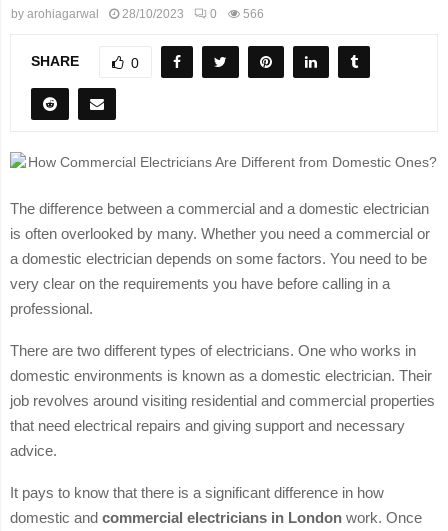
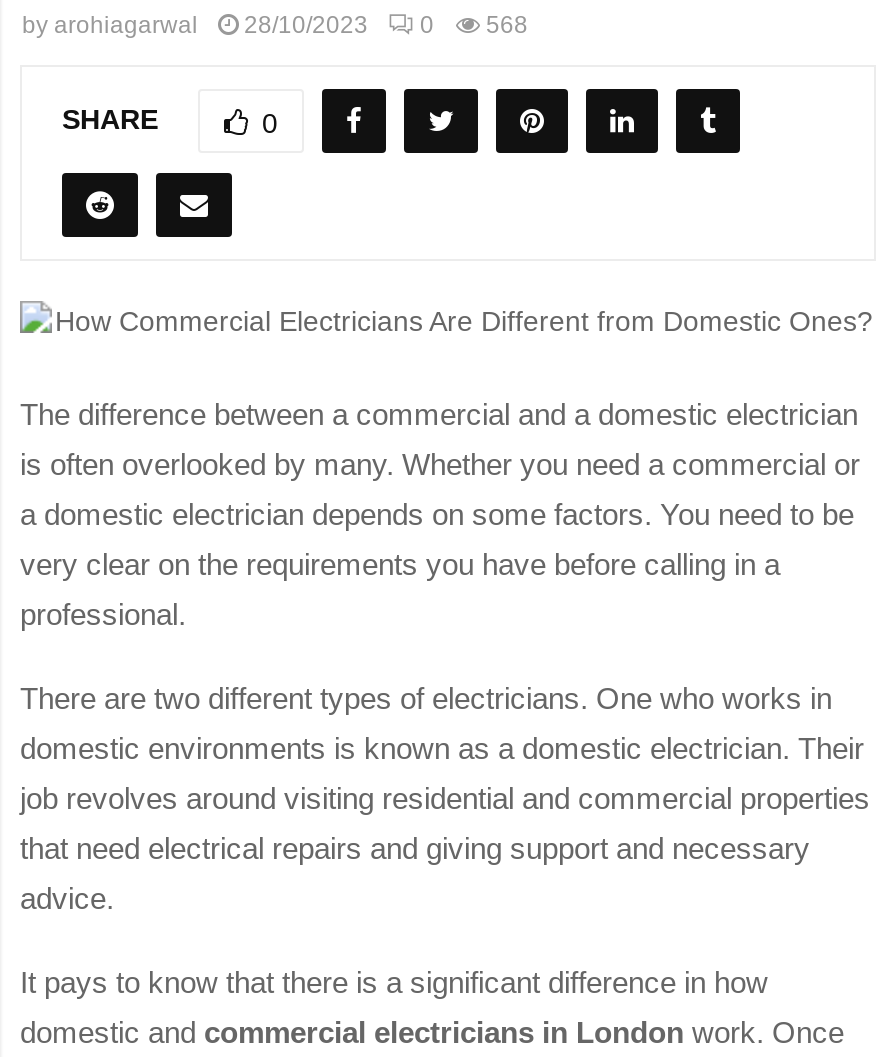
- by arohiagarwal 28/10/2023 0 566
+ by arohiagarwal 28/10/2023 0 568
